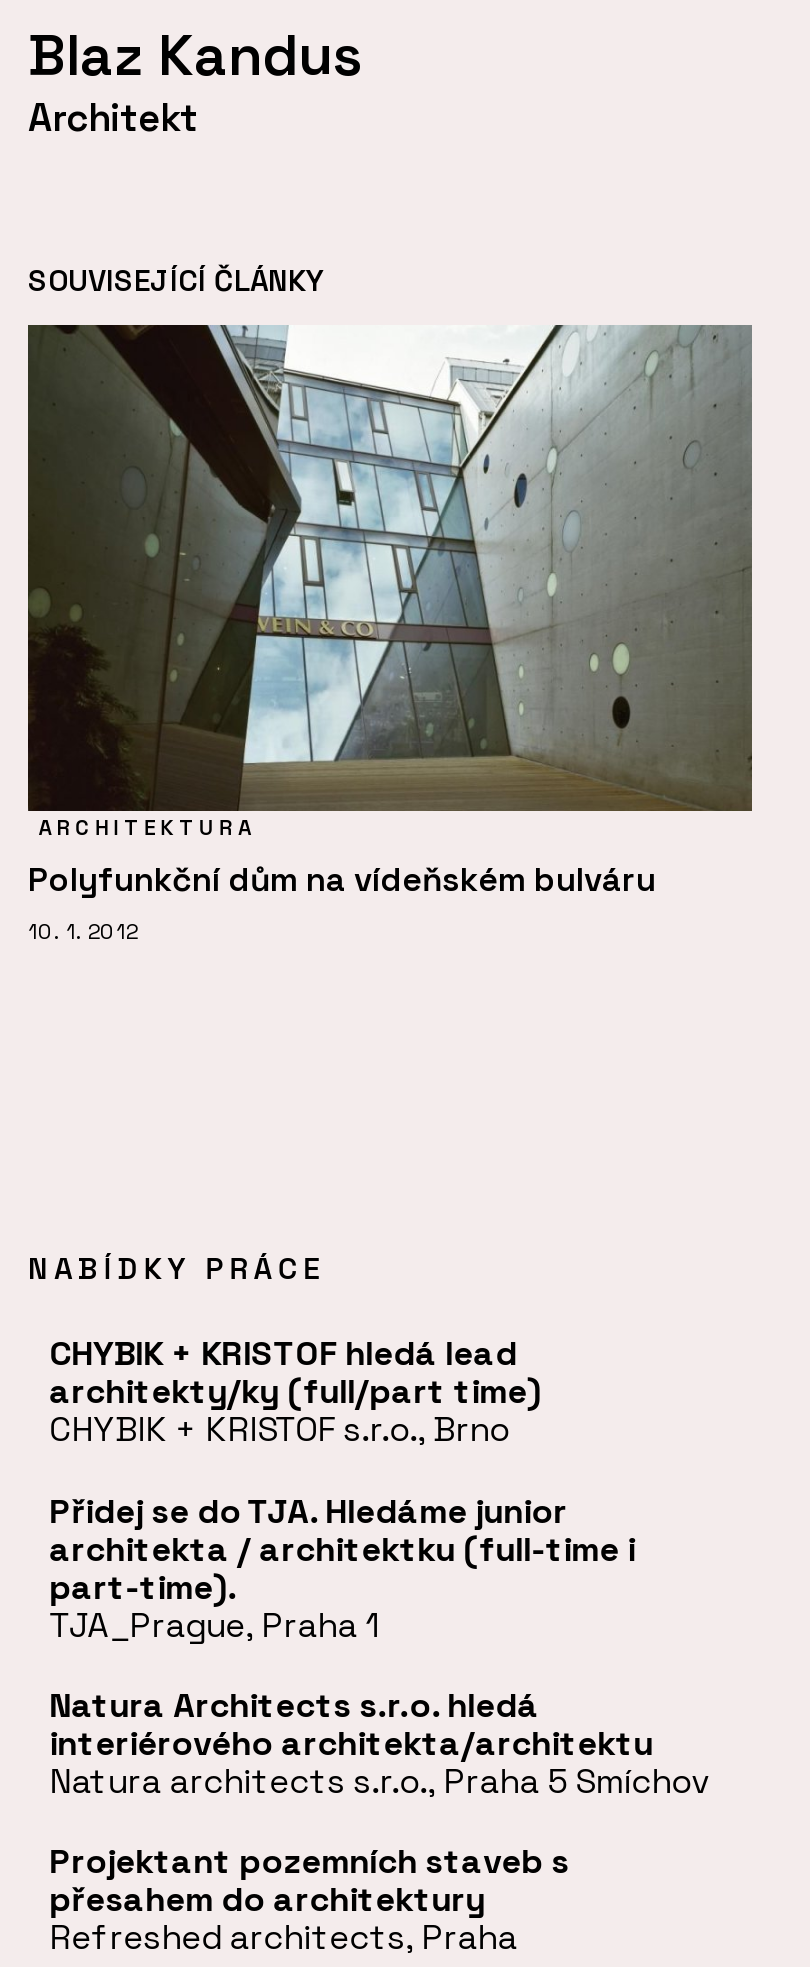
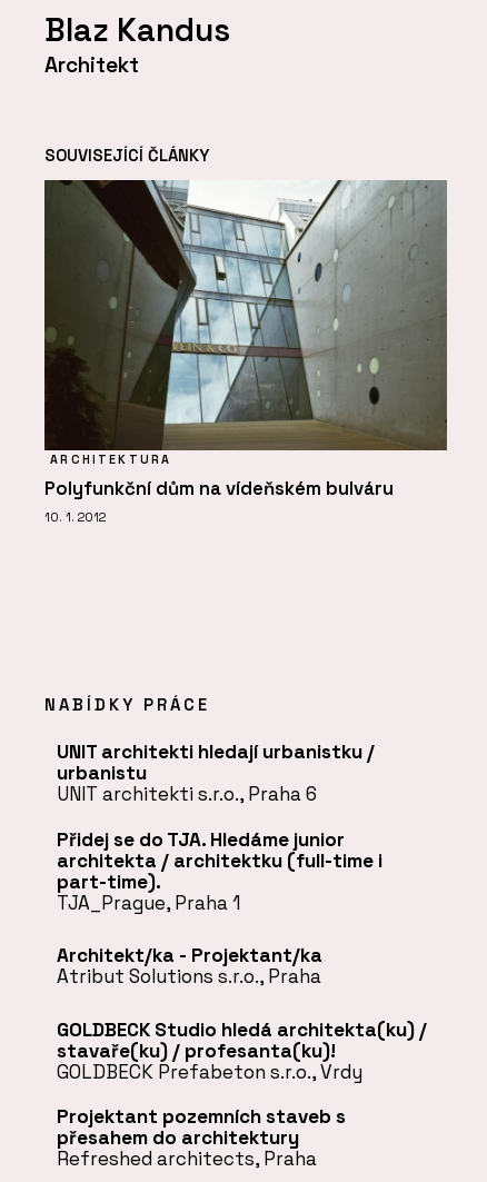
- CHYBIK + KRISTOF hledá lead
- architekty/ky (full/part time)
- CHYBIK + KRISTOF s.r.o., Brno
+ UNIT architekti hledají urbanistku /
+ urbanistu
+ UNIT architekti s.r.o., Praha 6

- Natura Architects s.r.o. hledá
- interiérového architekta/architektu
- Natura architects s.r.o., Praha 5 Smíchov
+ Architekt/ka - Projektant/ka
+ Atribut Solutions s.r.o., Praha
+ GOLDBECK Studio hledá architekta(ku) /
+ stavaře(ku) / profesanta(ku)!
+ GOLDBECK Prefabeton s.r.o., Vrdy
